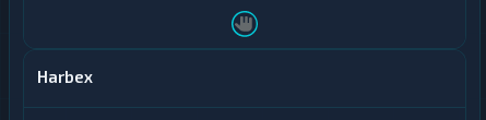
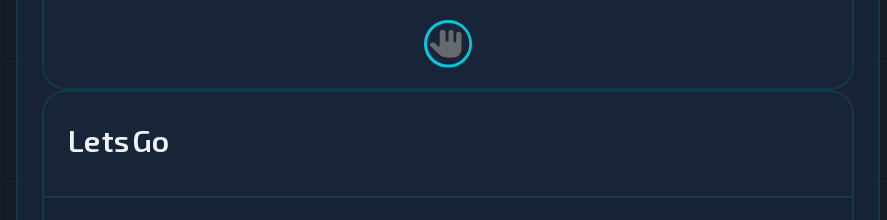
+ LetsGo

- Harbex
